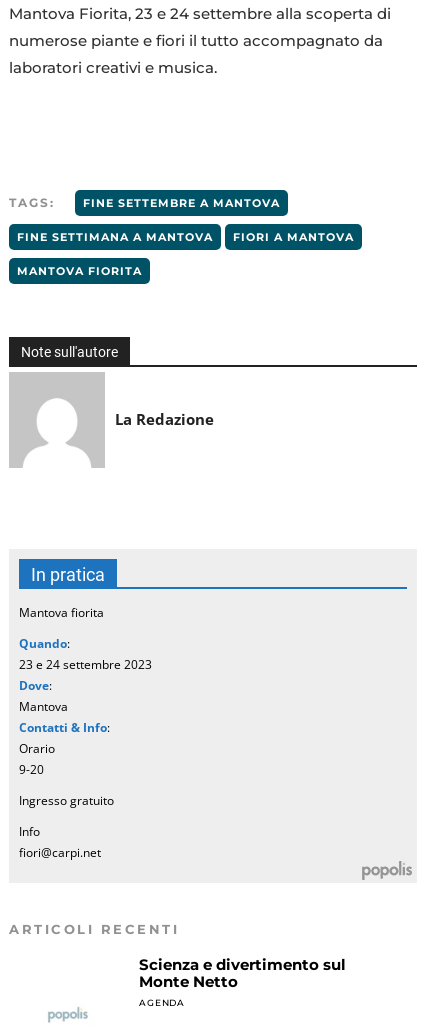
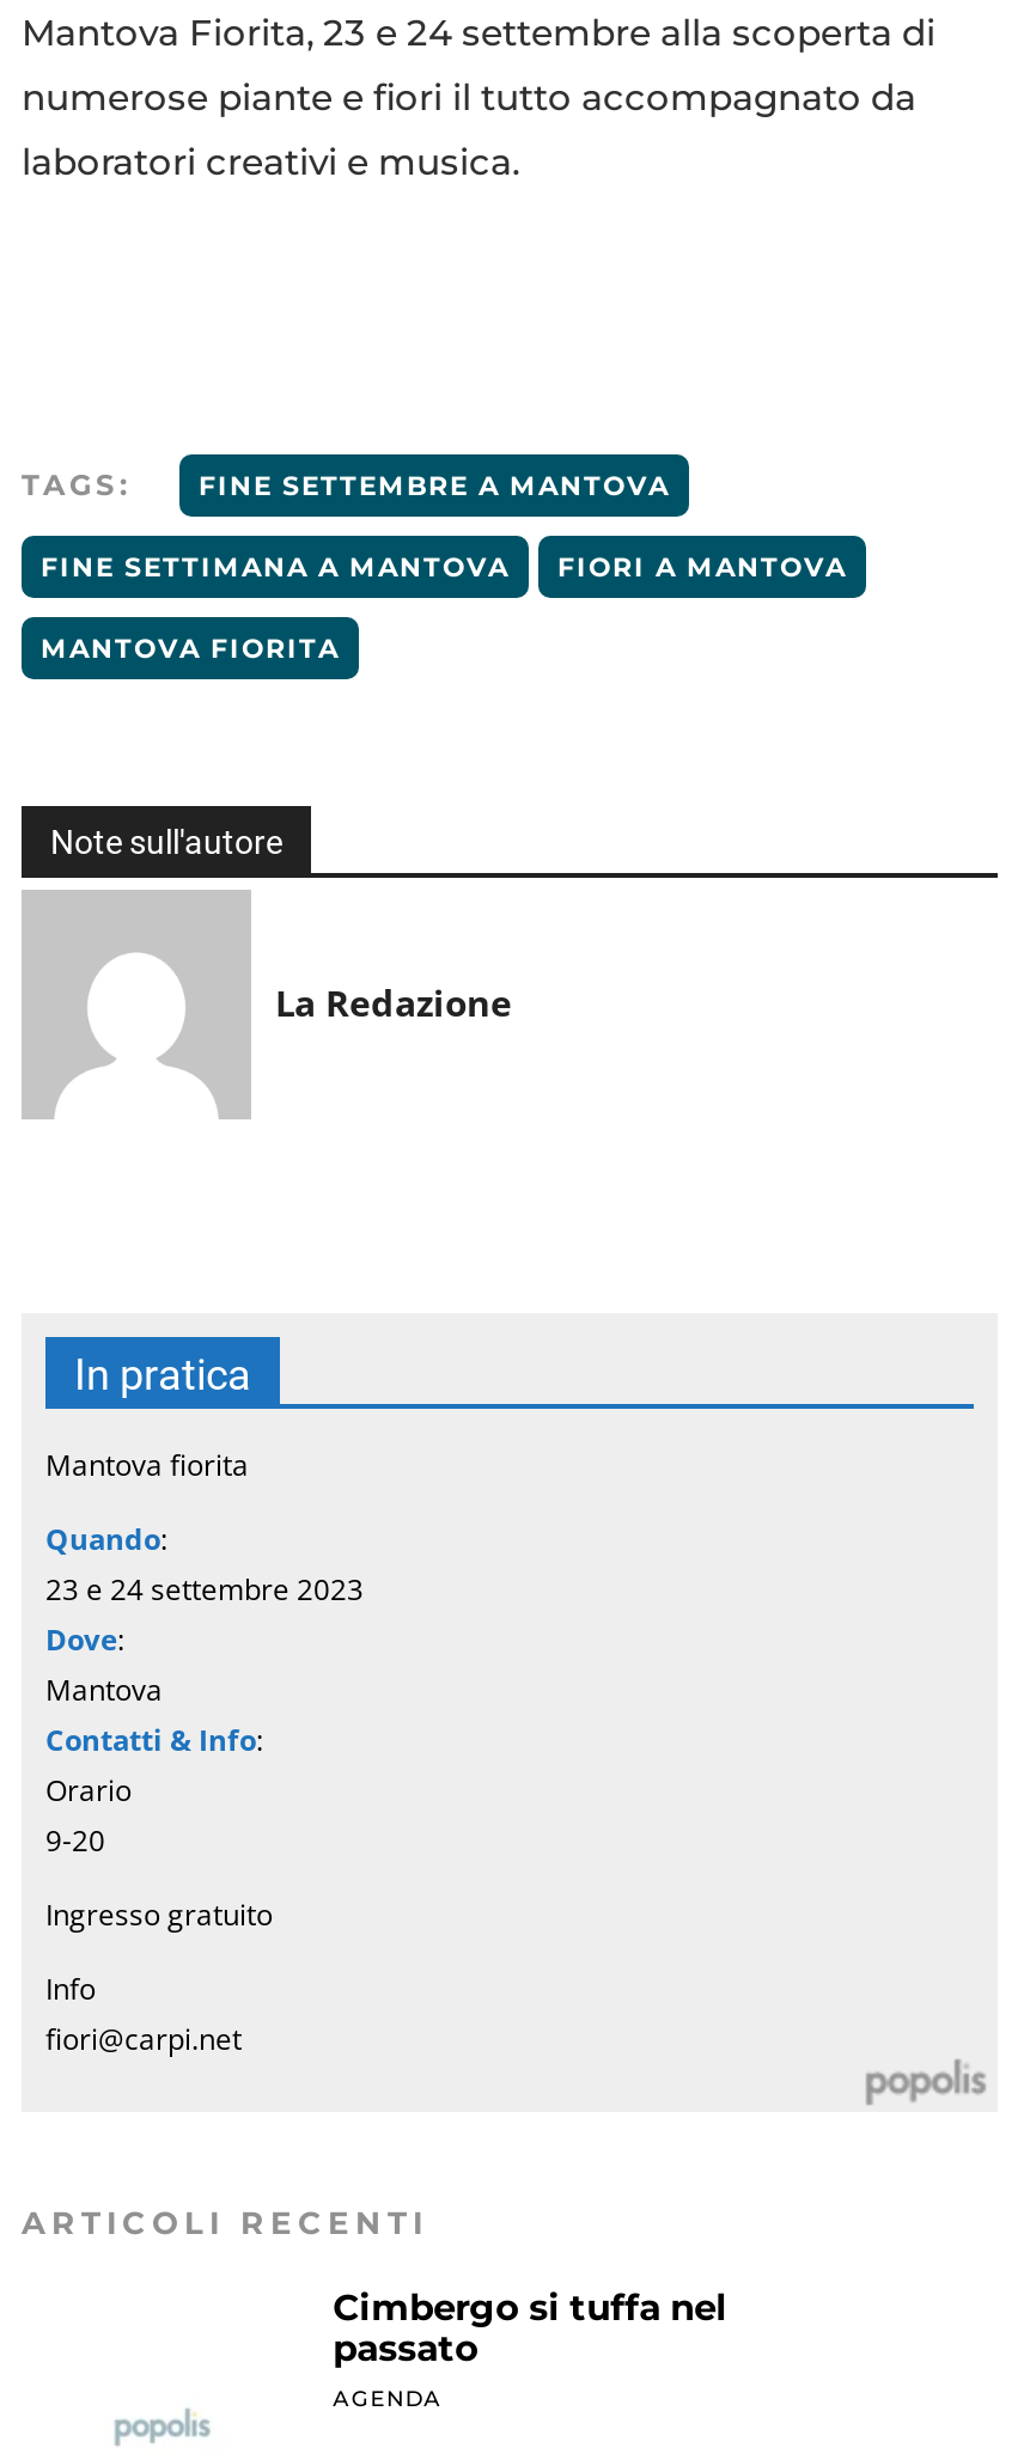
- Scienza e divertimento sul
- Monte Netto
+ Cimbergo si tuffa nel
+ passato
